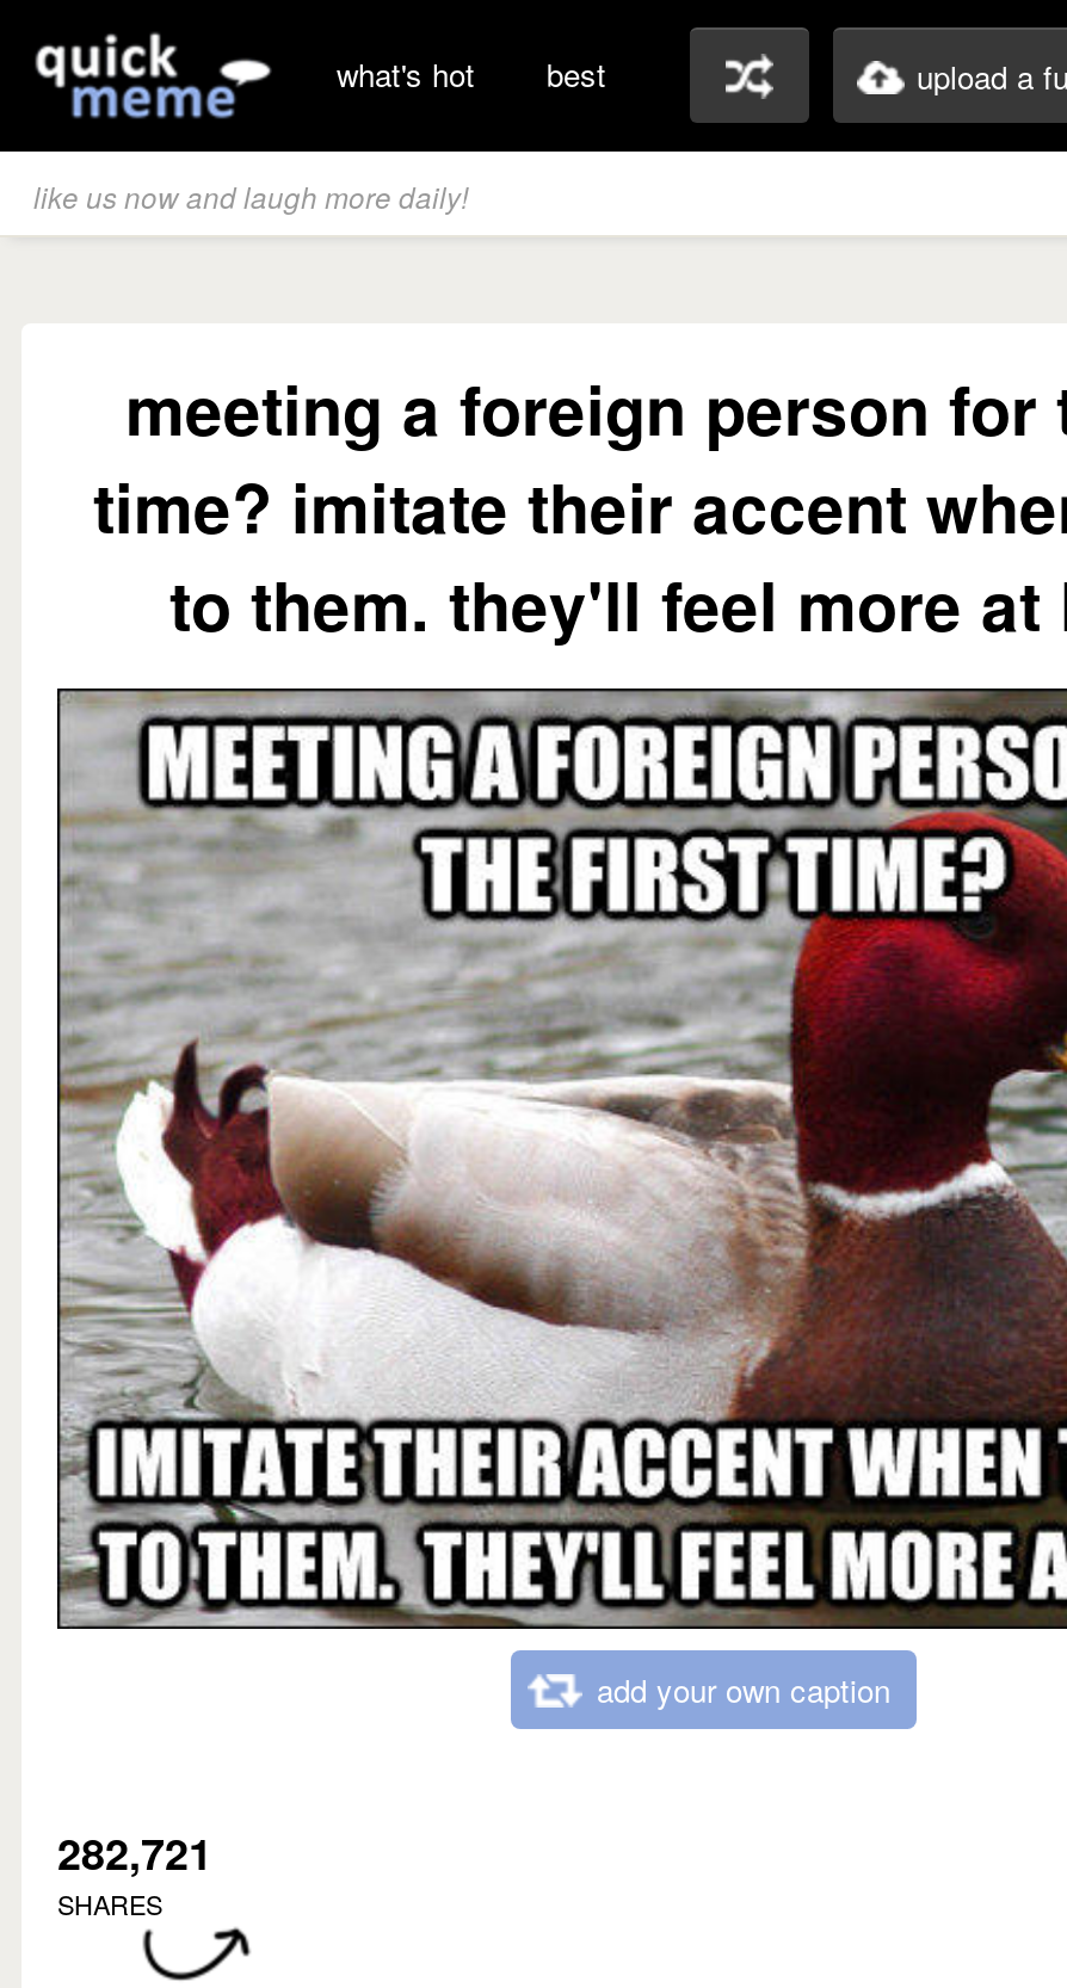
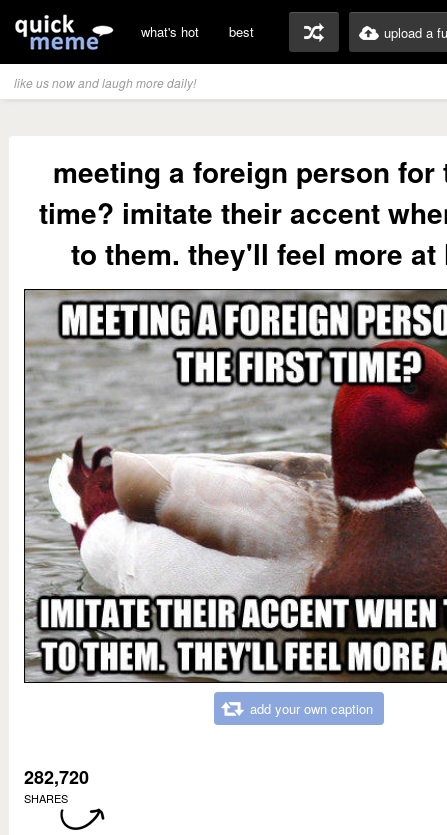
- 282,721
+ 282,720
